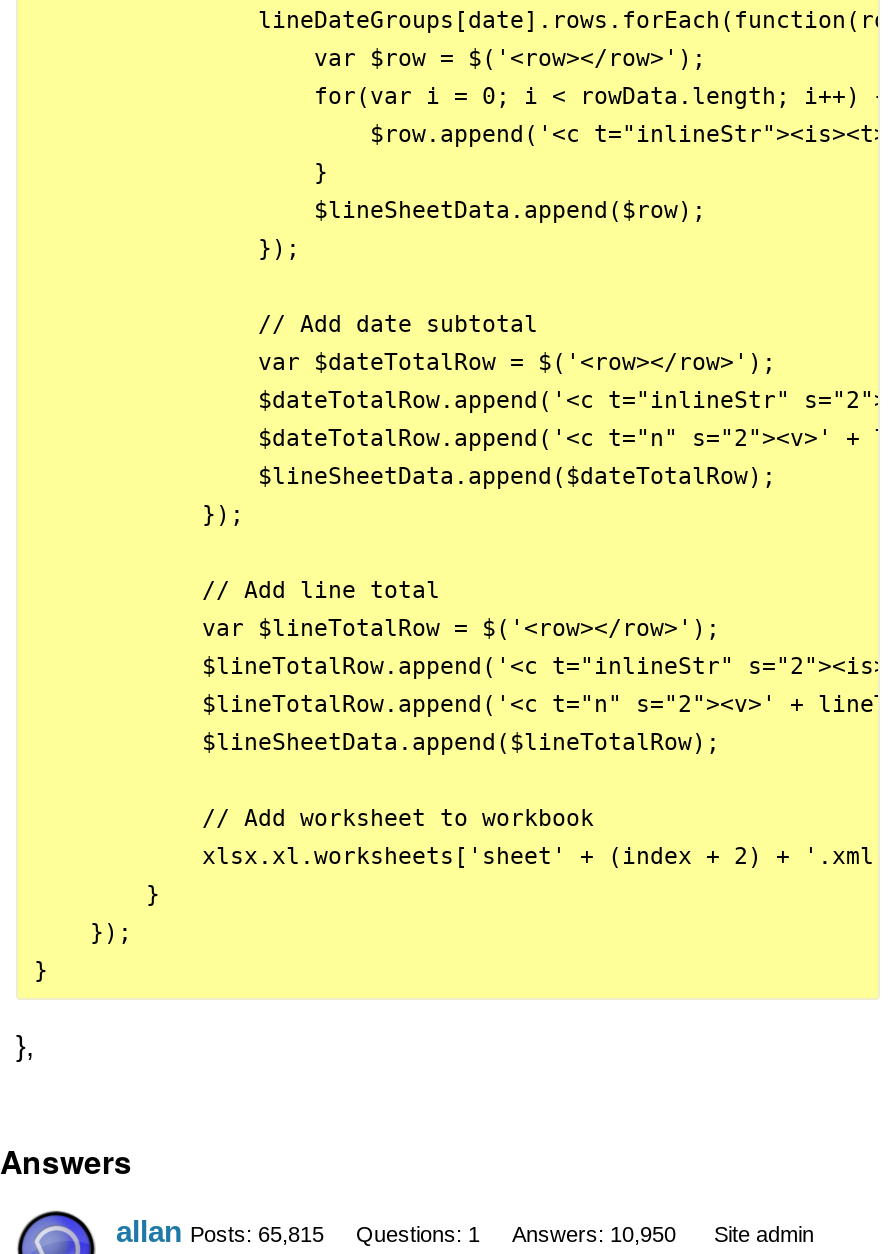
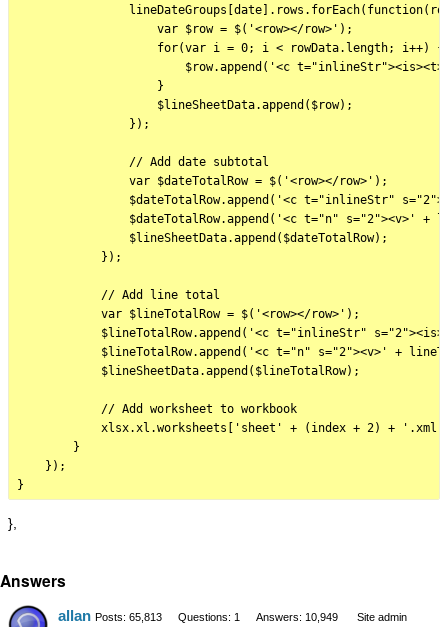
- allan Posts: 65,815
+ allan Posts: 65,813

- Answers: 10,950
+ Answers: 10,949
